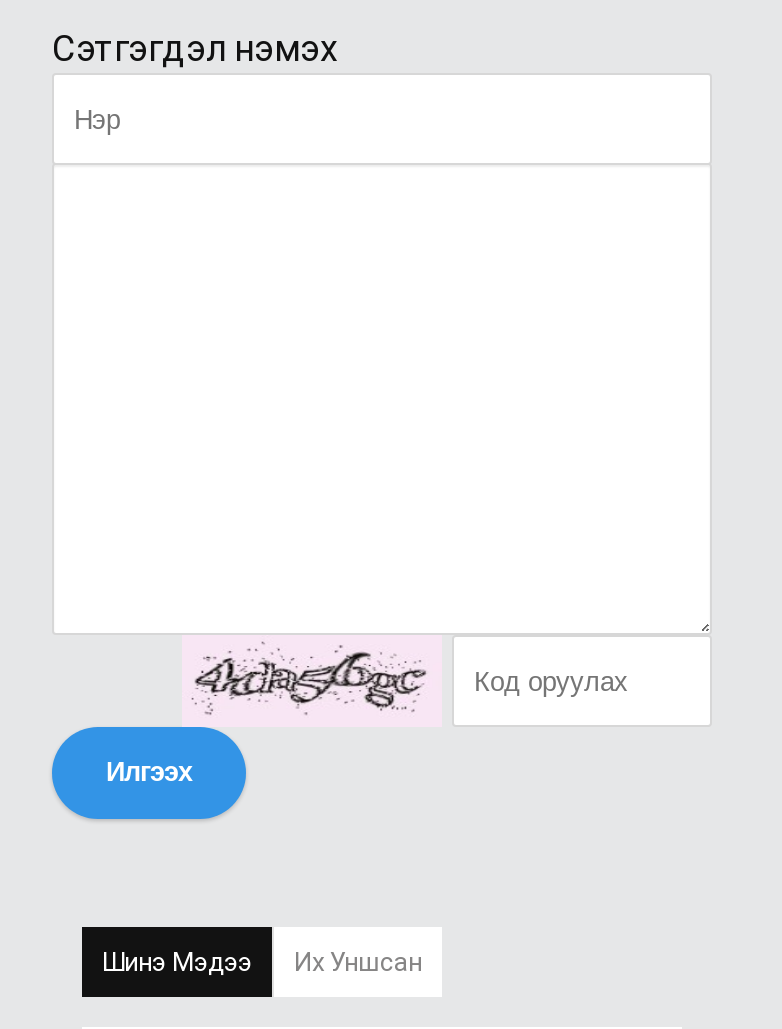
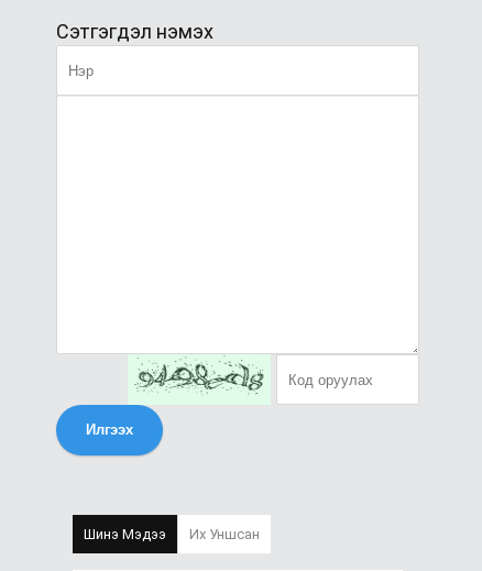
- [image]
+ [image]
